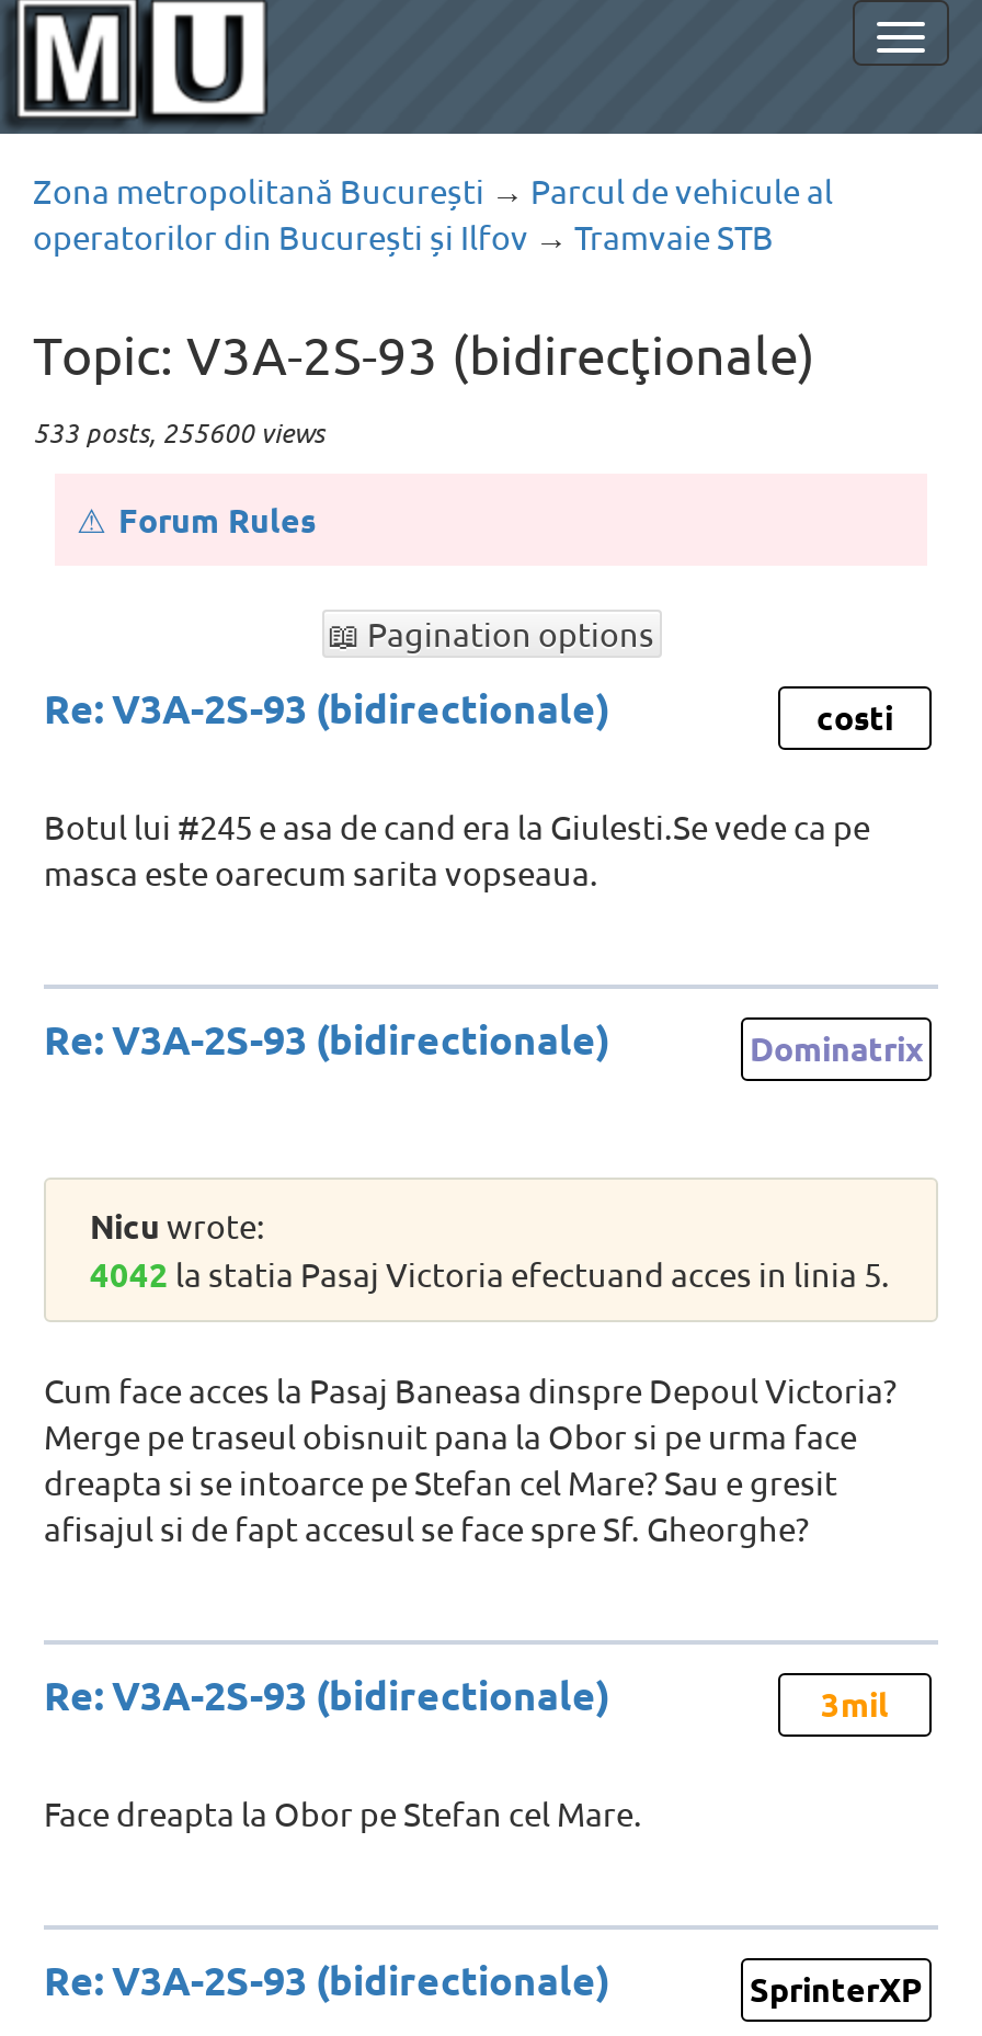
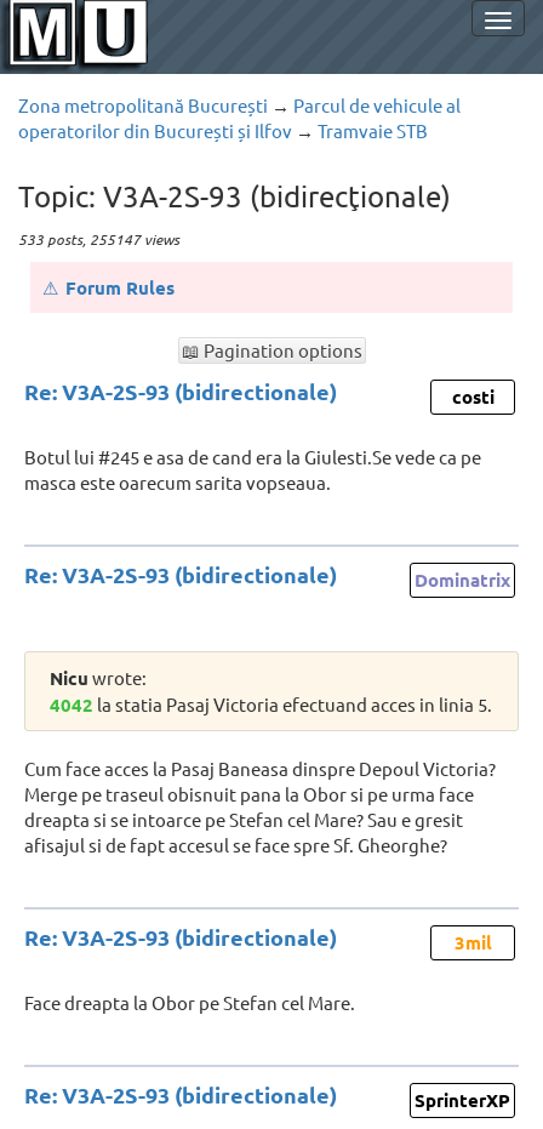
- 533 posts, 255600 views
+ 533 posts, 255147 views
